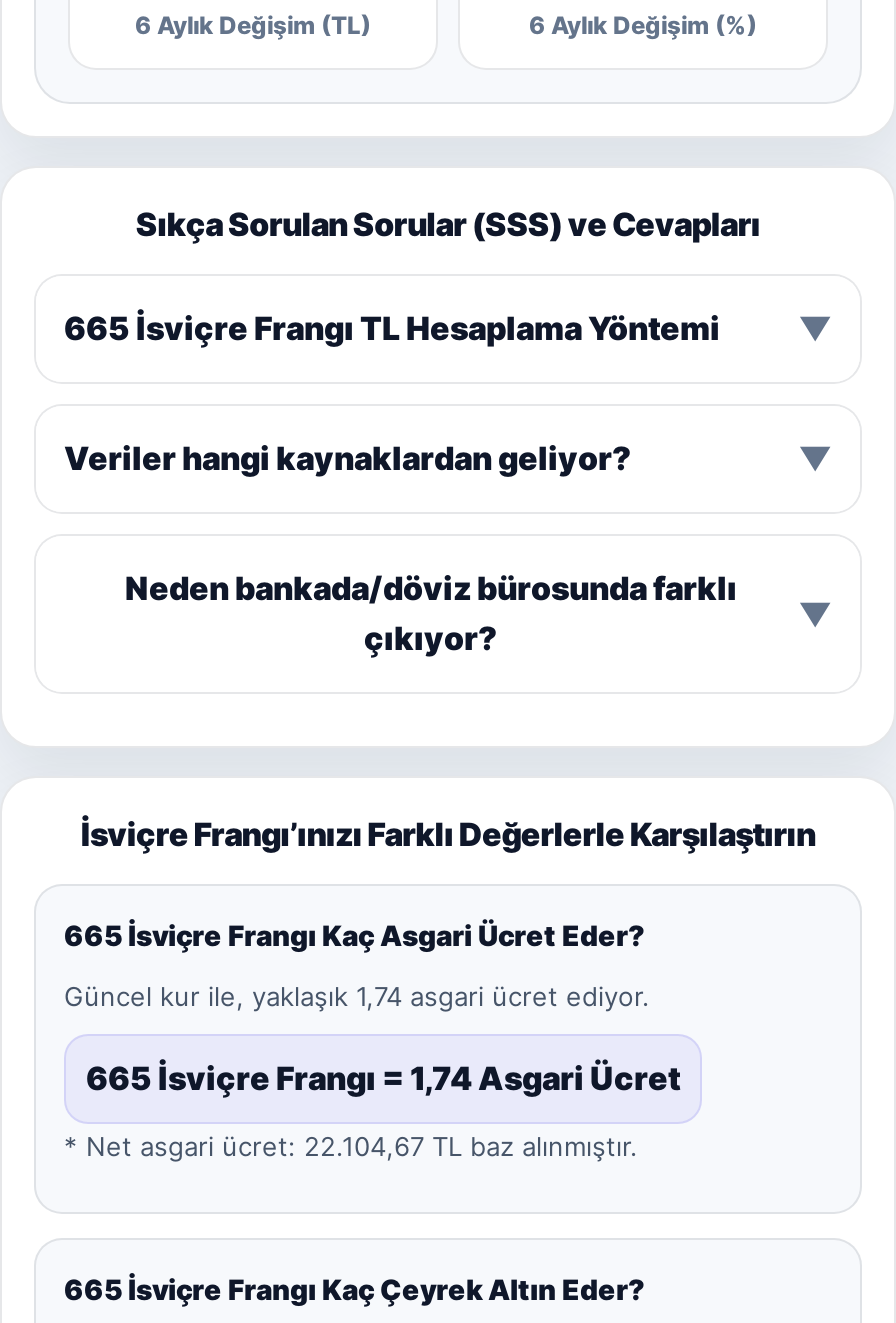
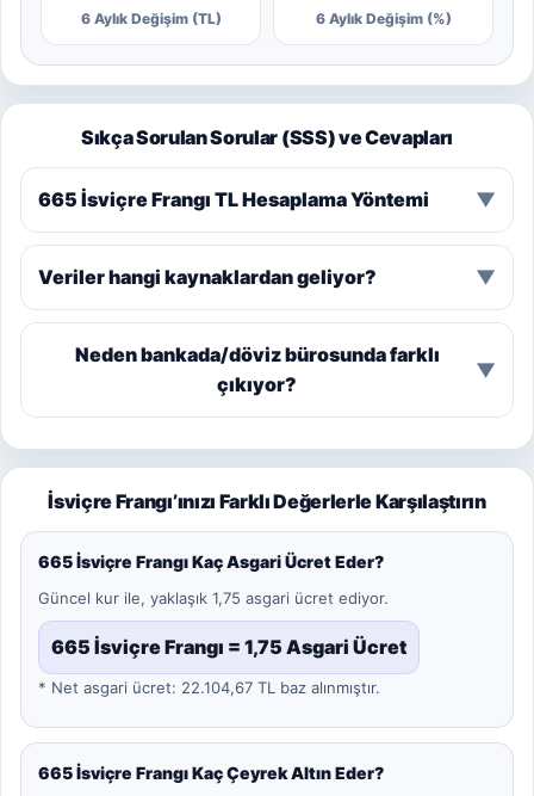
- Güncel kur ile, yaklaşık 1,74 asgari ücret ediyor.
+ Güncel kur ile, yaklaşık 1,75 asgari ücret ediyor.

- 665 İsviçre Frangı = 1,74 Asgari Ücret
+ 665 İsviçre Frangı = 1,75 Asgari Ücret
